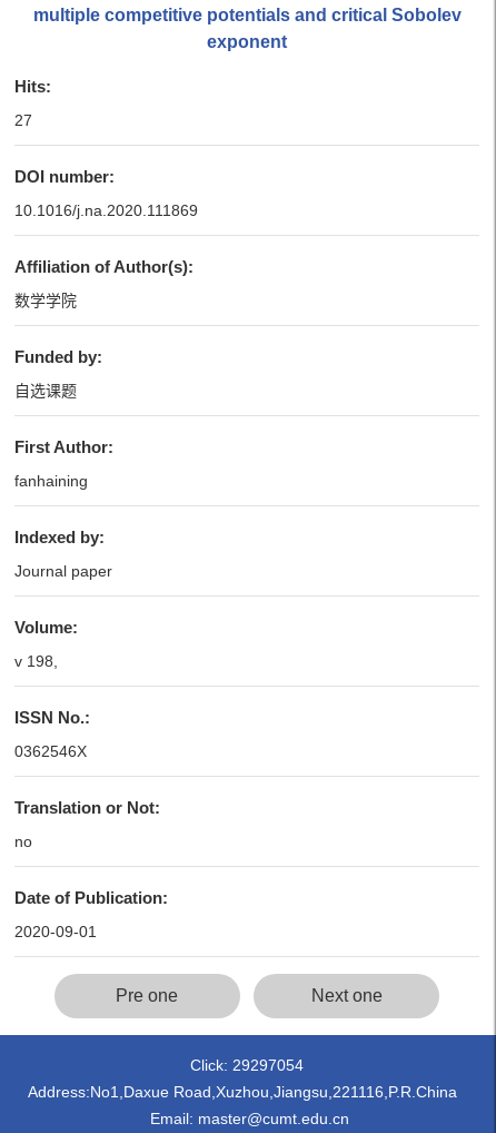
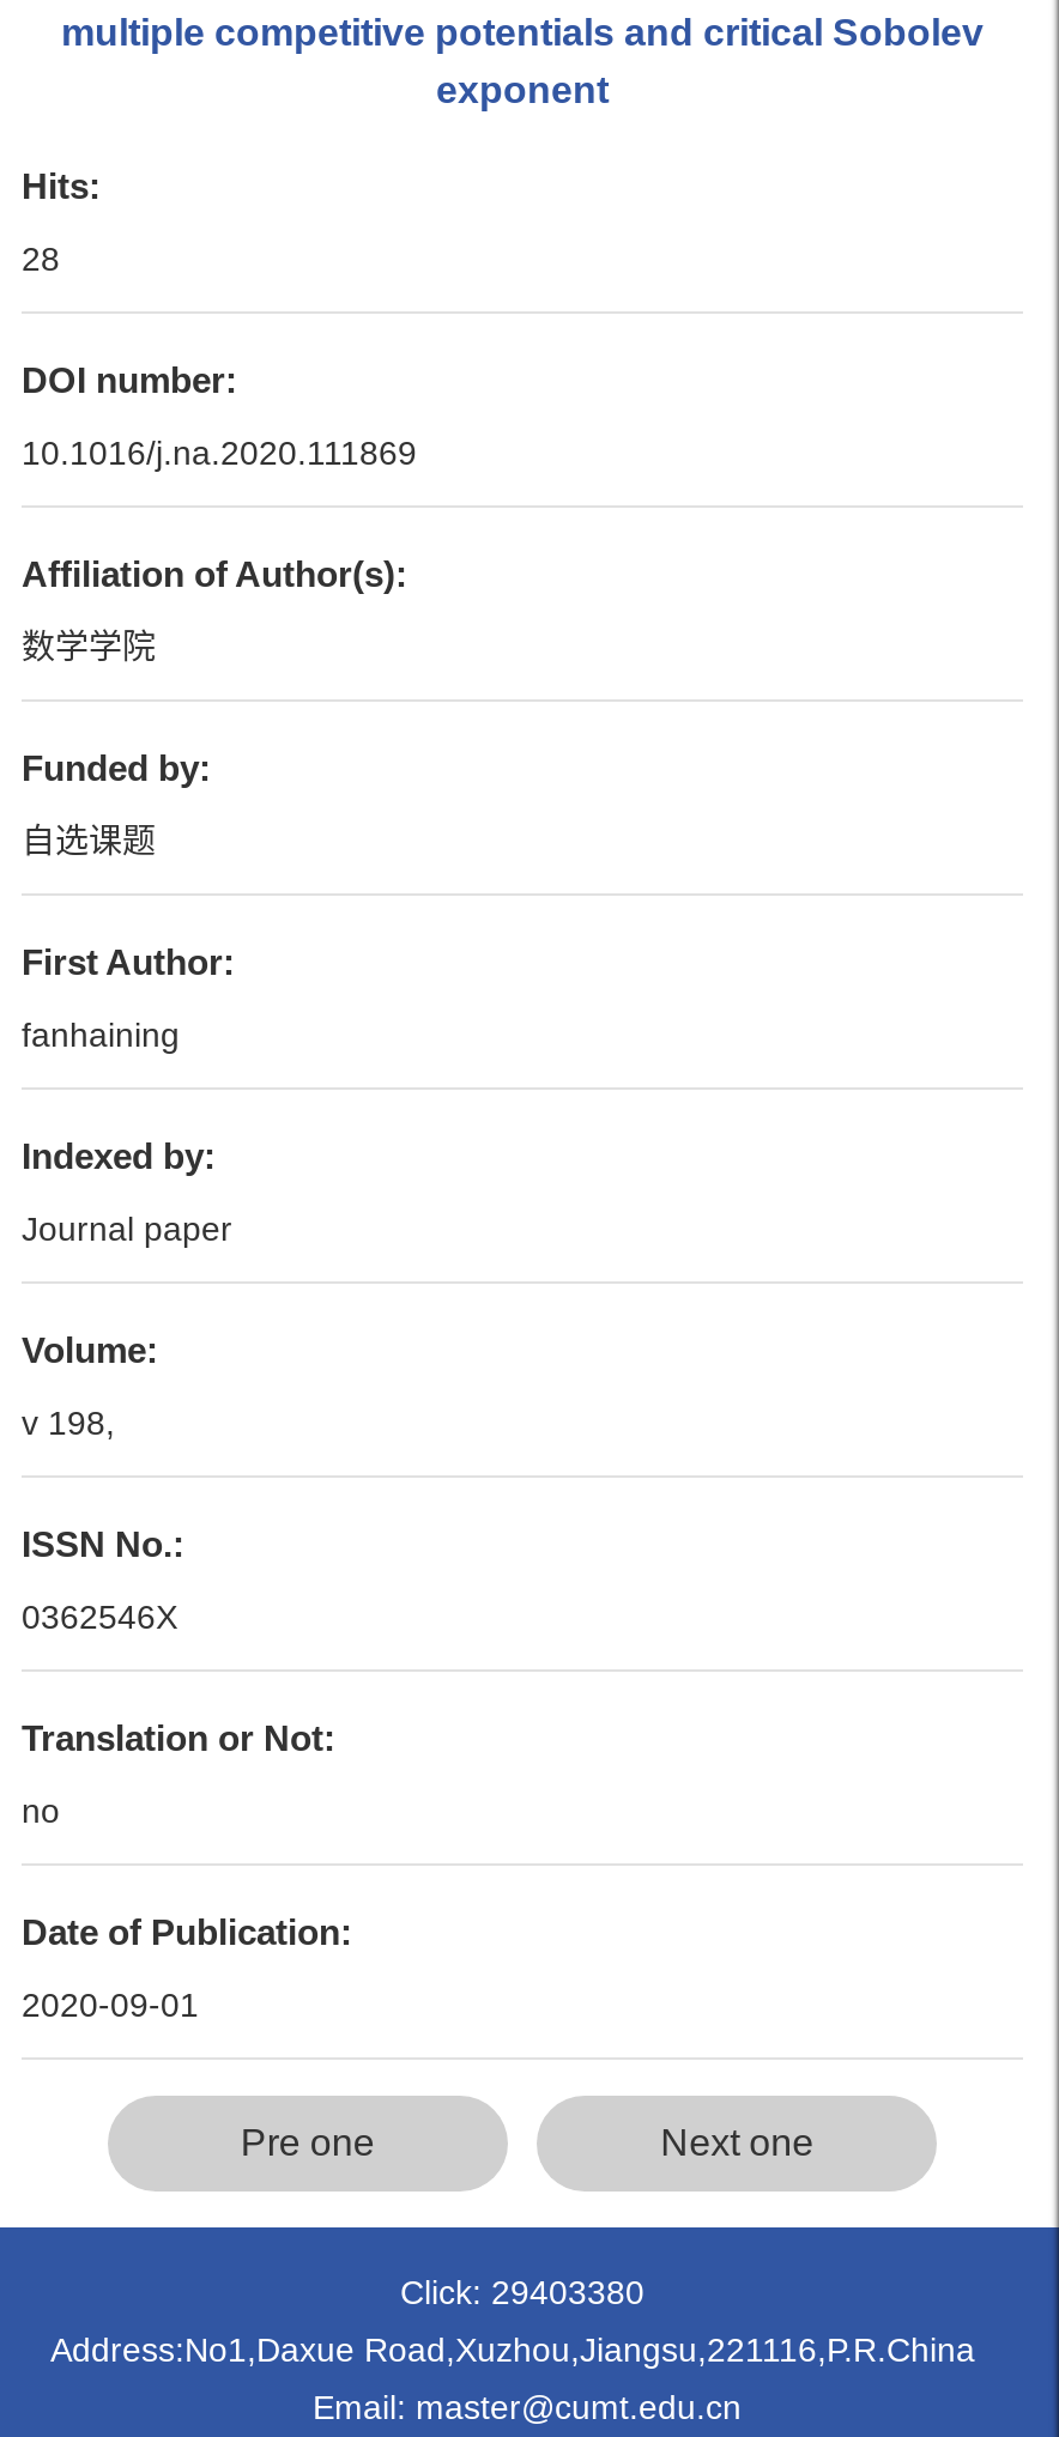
- 27
+ 28

- Click: 29297054
+ Click: 29403380
